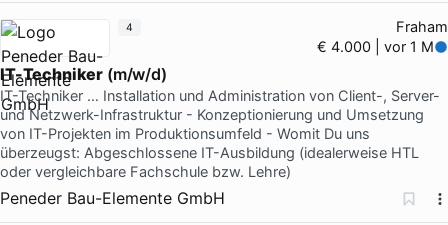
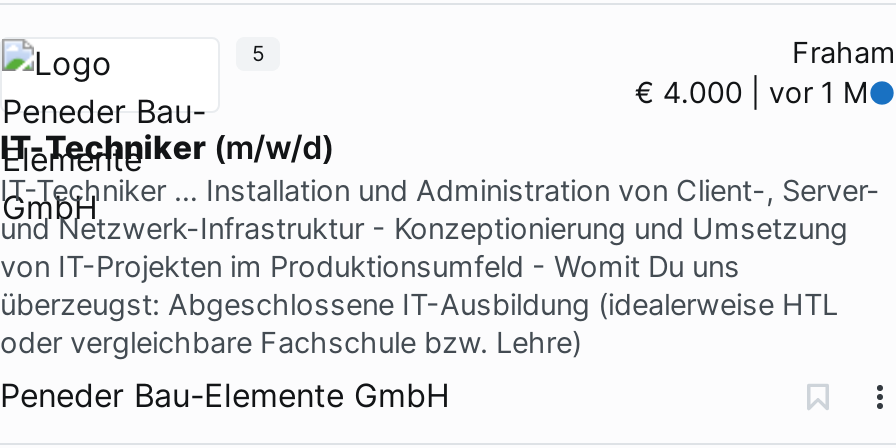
- 4
+ 5
